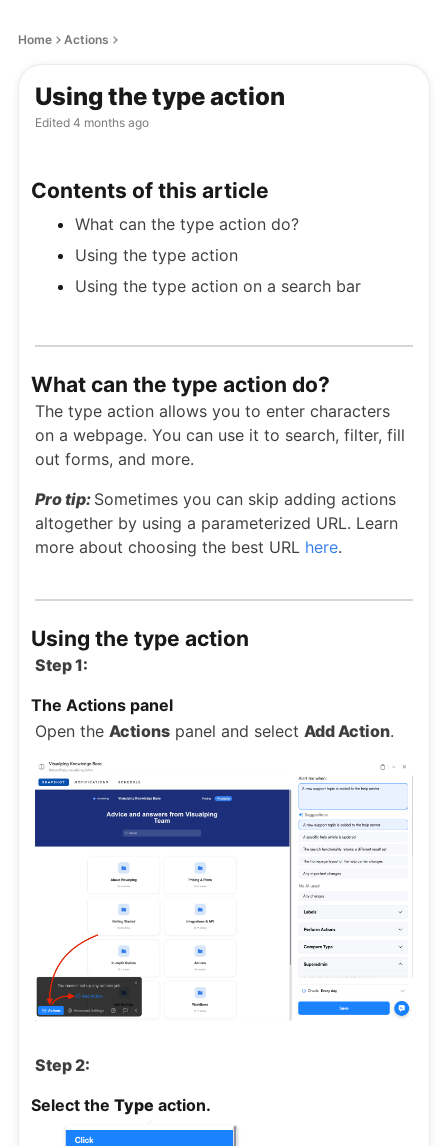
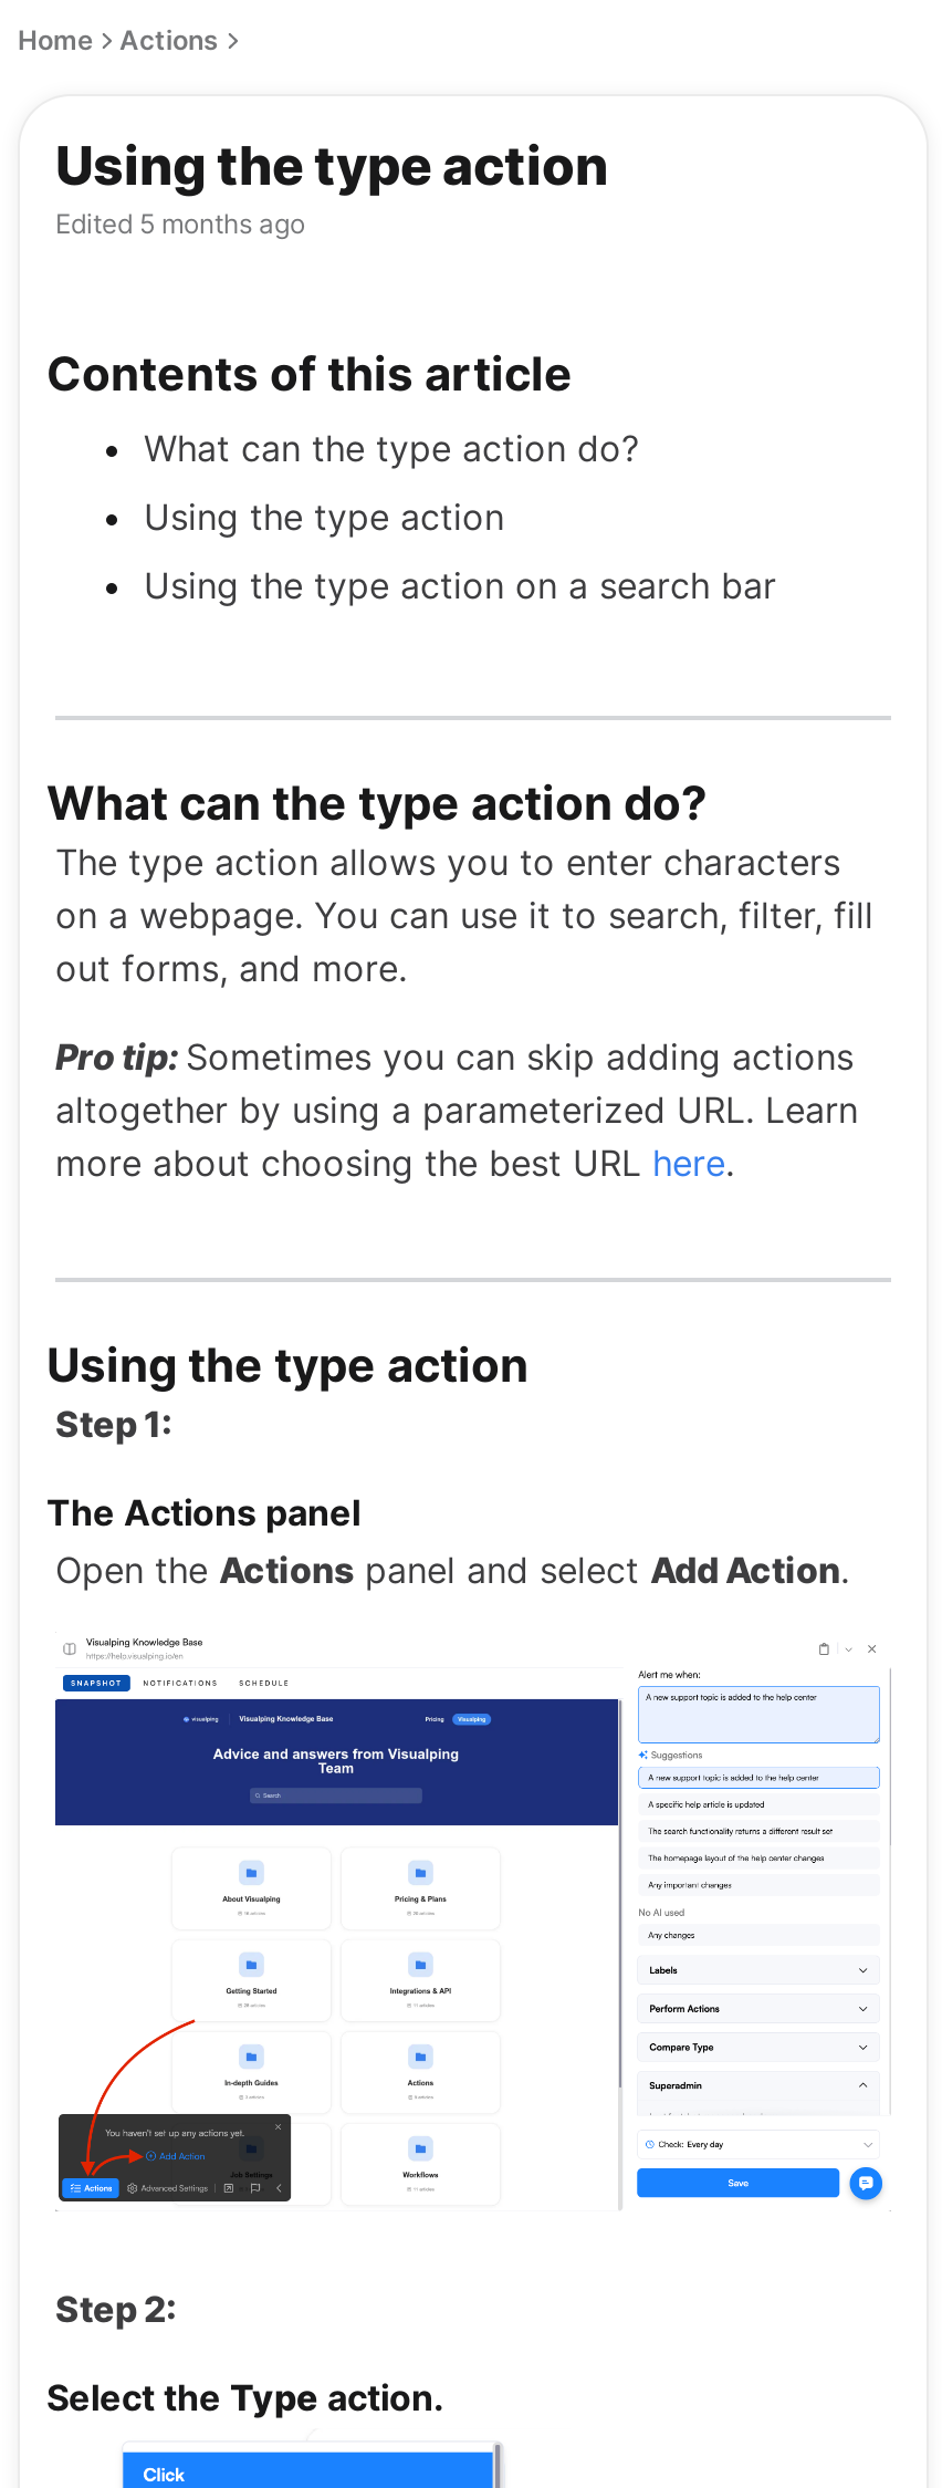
- Edited 4 months ago
+ Edited 5 months ago
